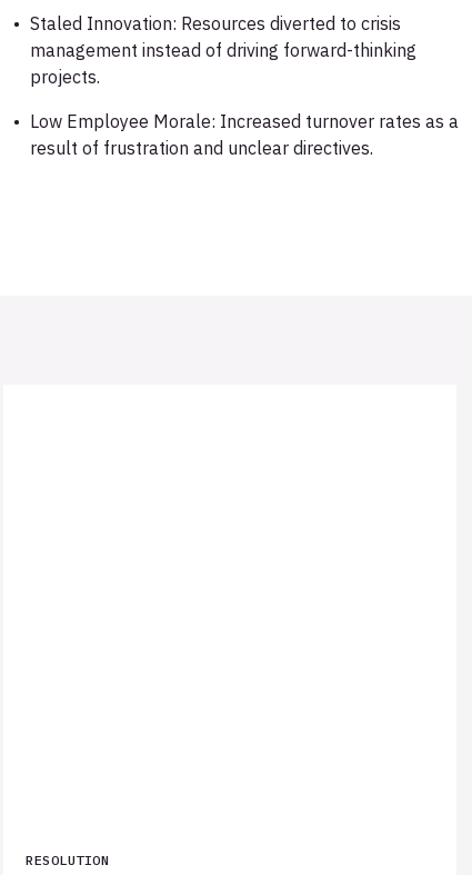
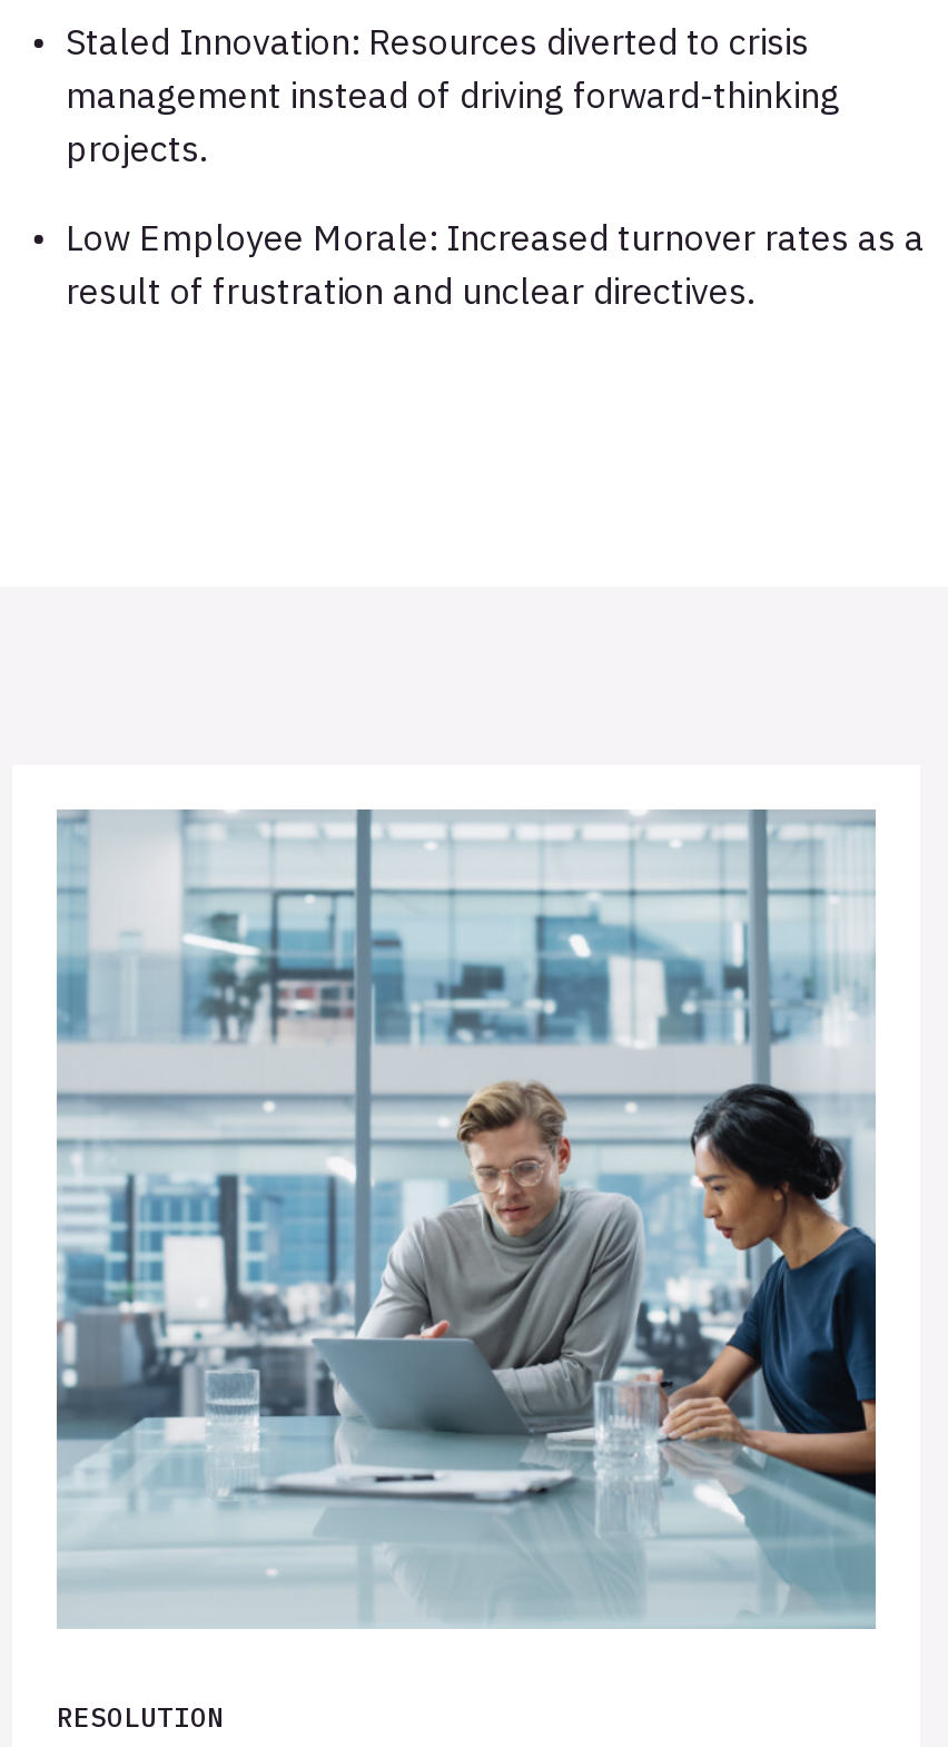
+ [image]
